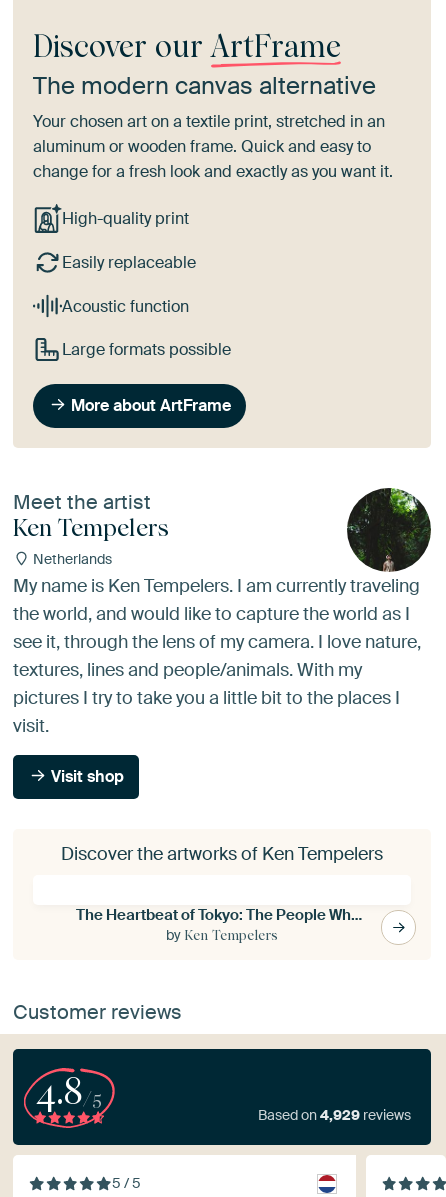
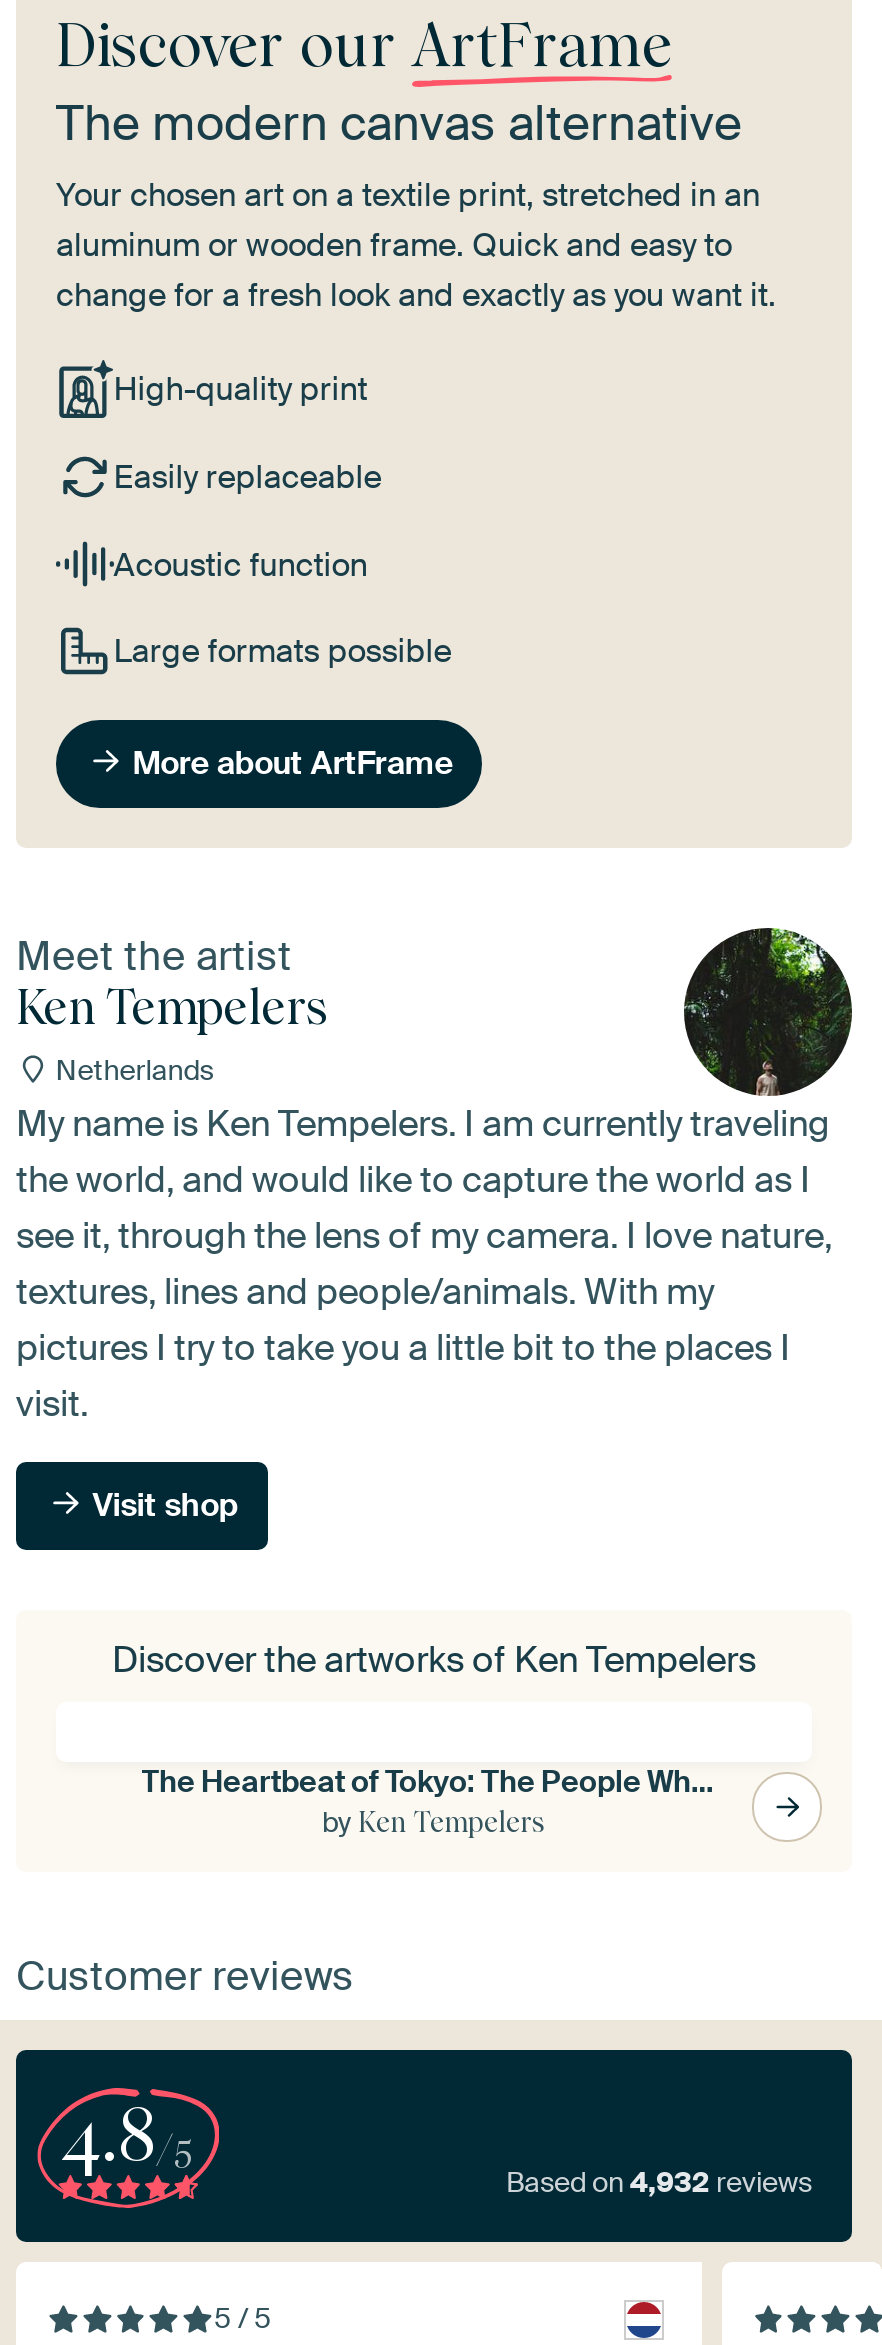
- Based on 4,929 reviews
+ Based on 4,932 reviews
